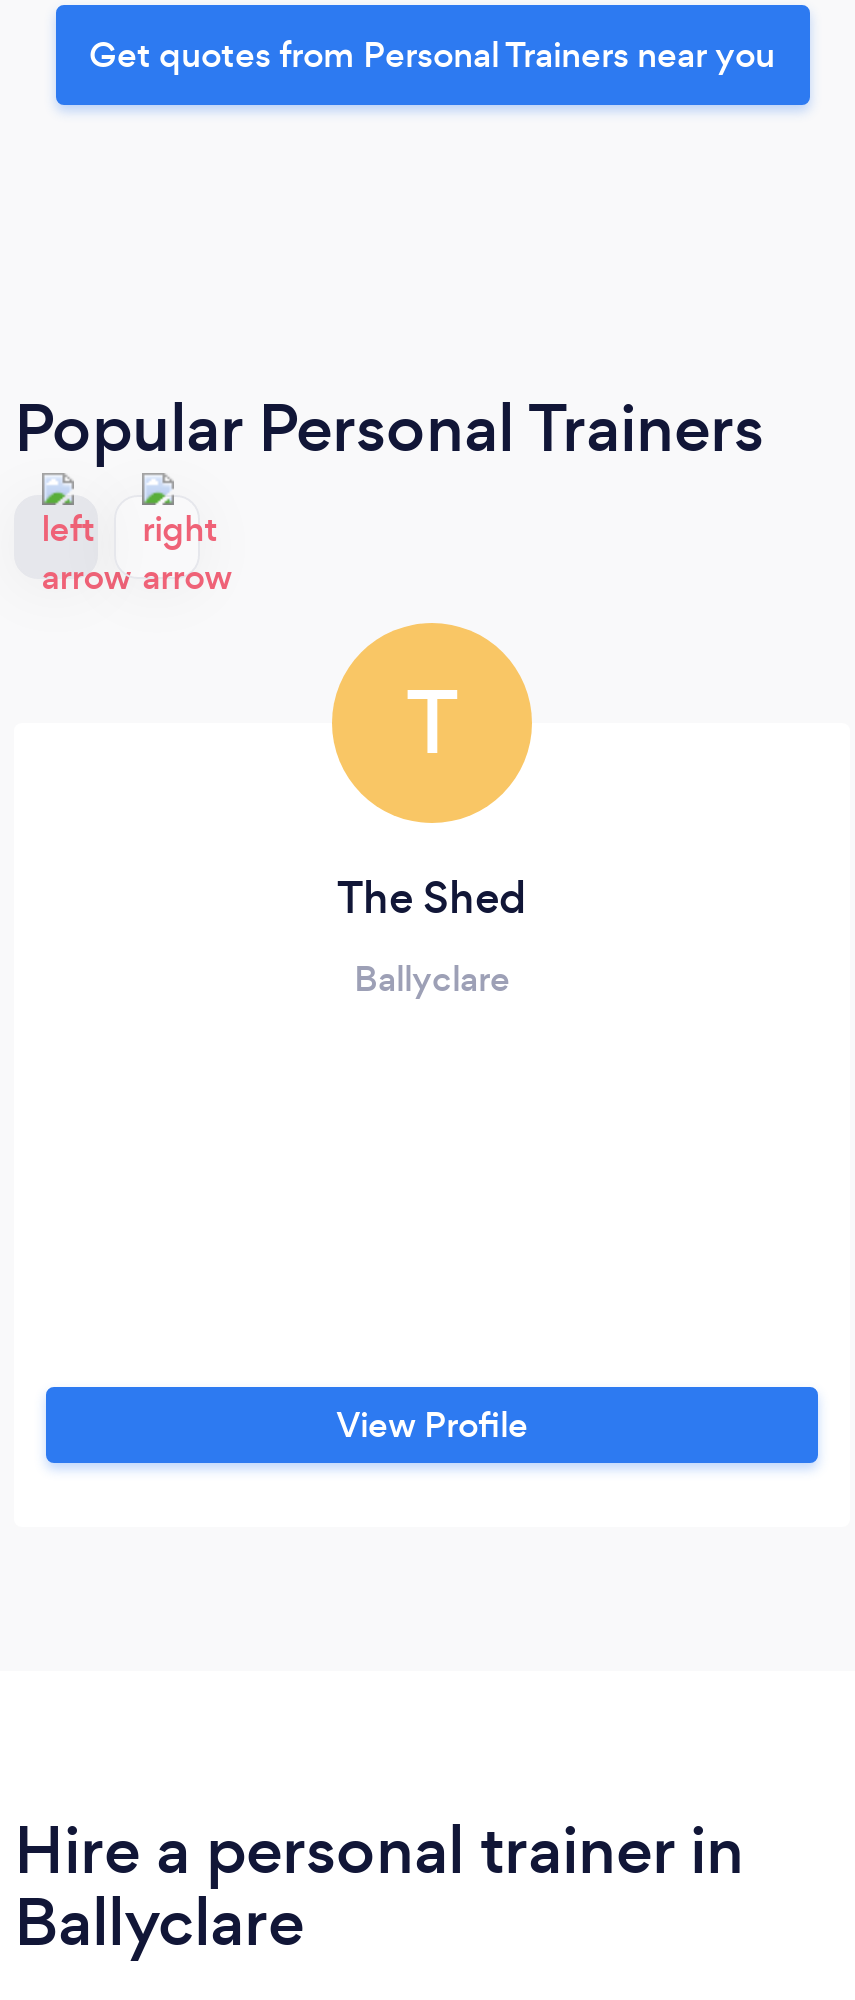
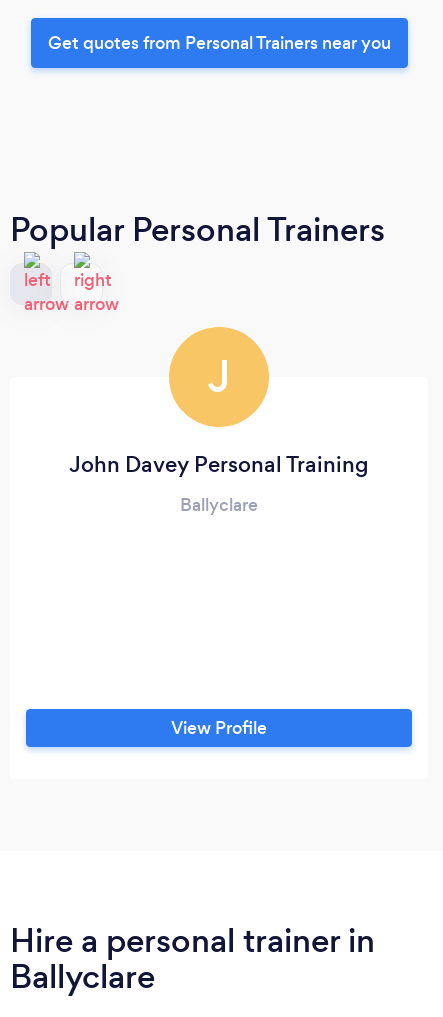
- T
+ J

- The Shed
+ John Davey Personal Training
